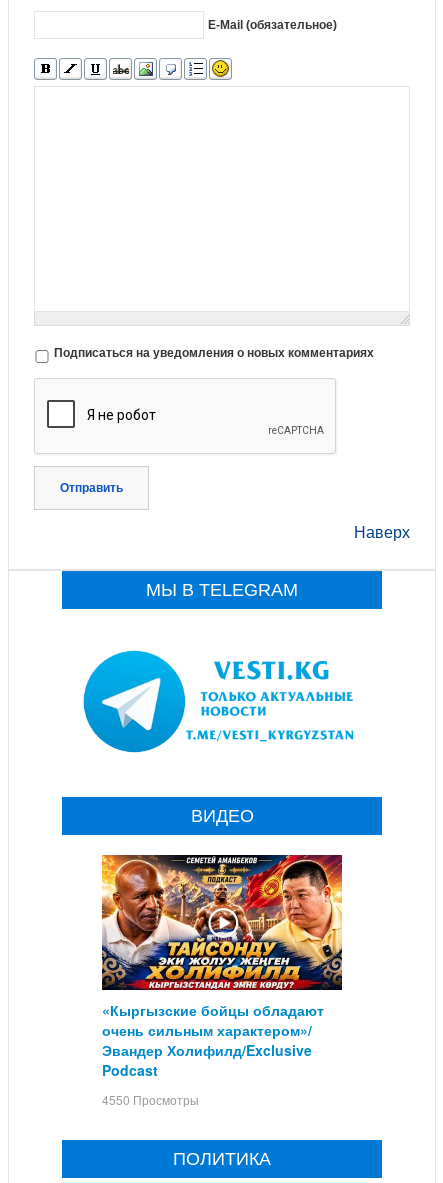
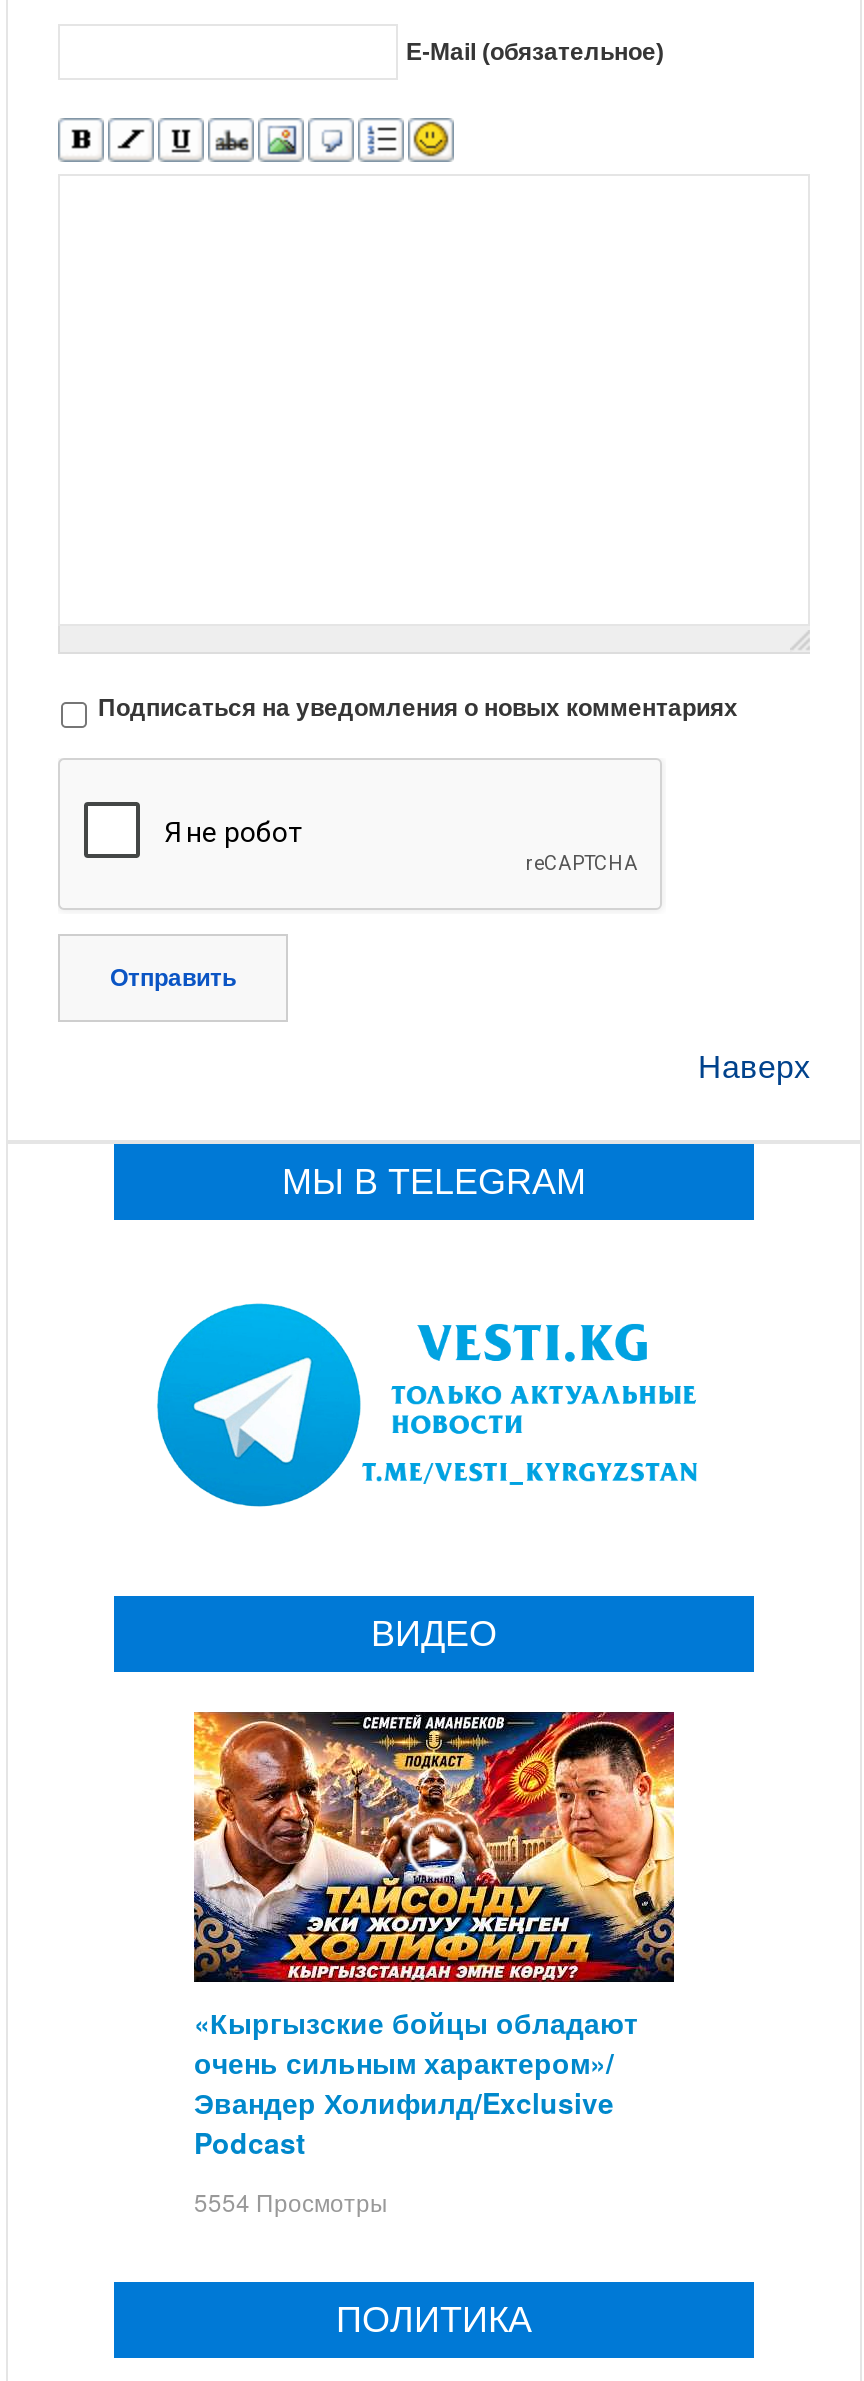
- 4550 Просмотры
+ 5554 Просмотры
